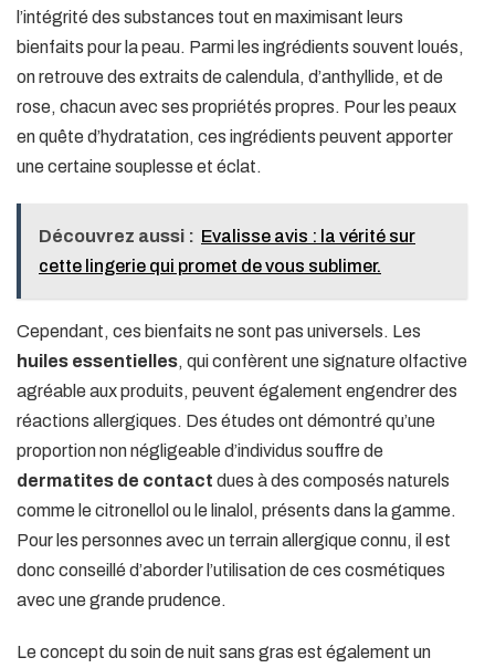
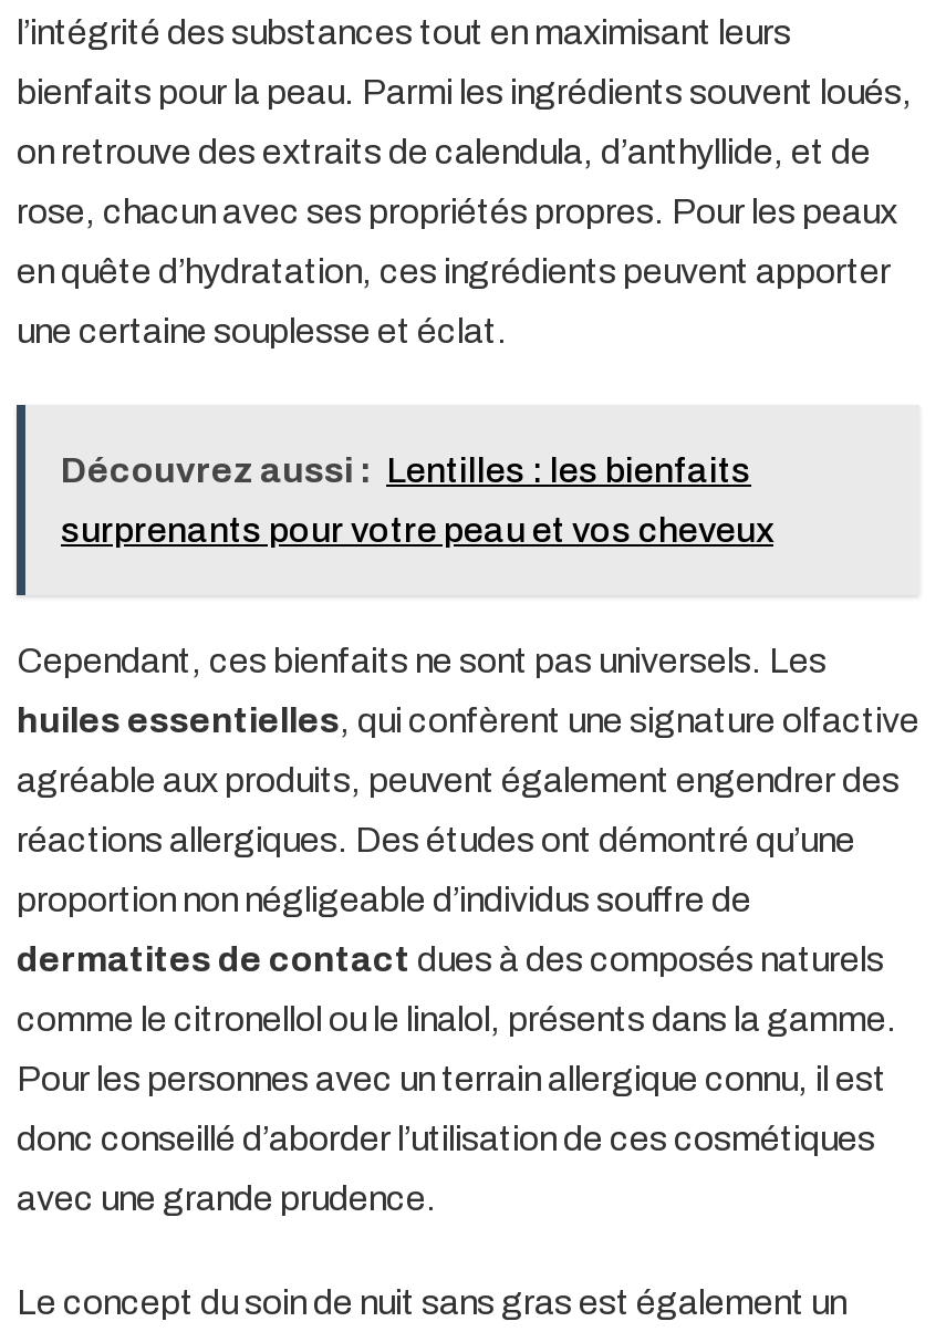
- Découvrez aussi : Evalisse avis : la vérité sur
+ Découvrez aussi : Lentilles : les bienfaits

- cette lingerie qui promet de vous sublimer.
+ surprenants pour votre peau et vos cheveux
